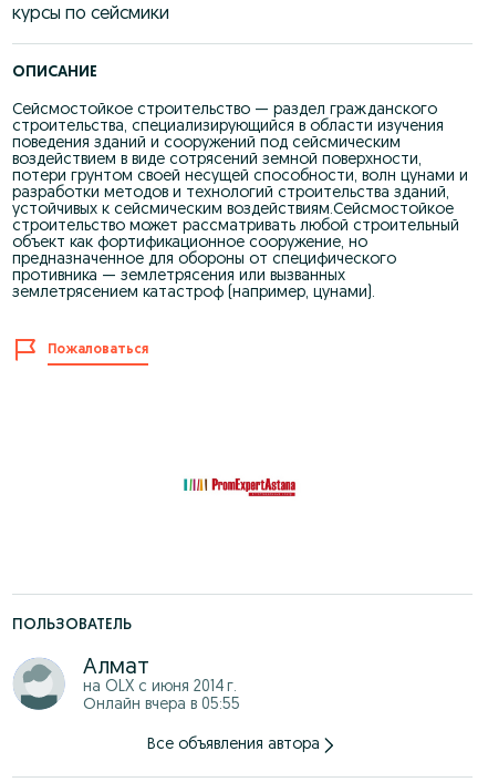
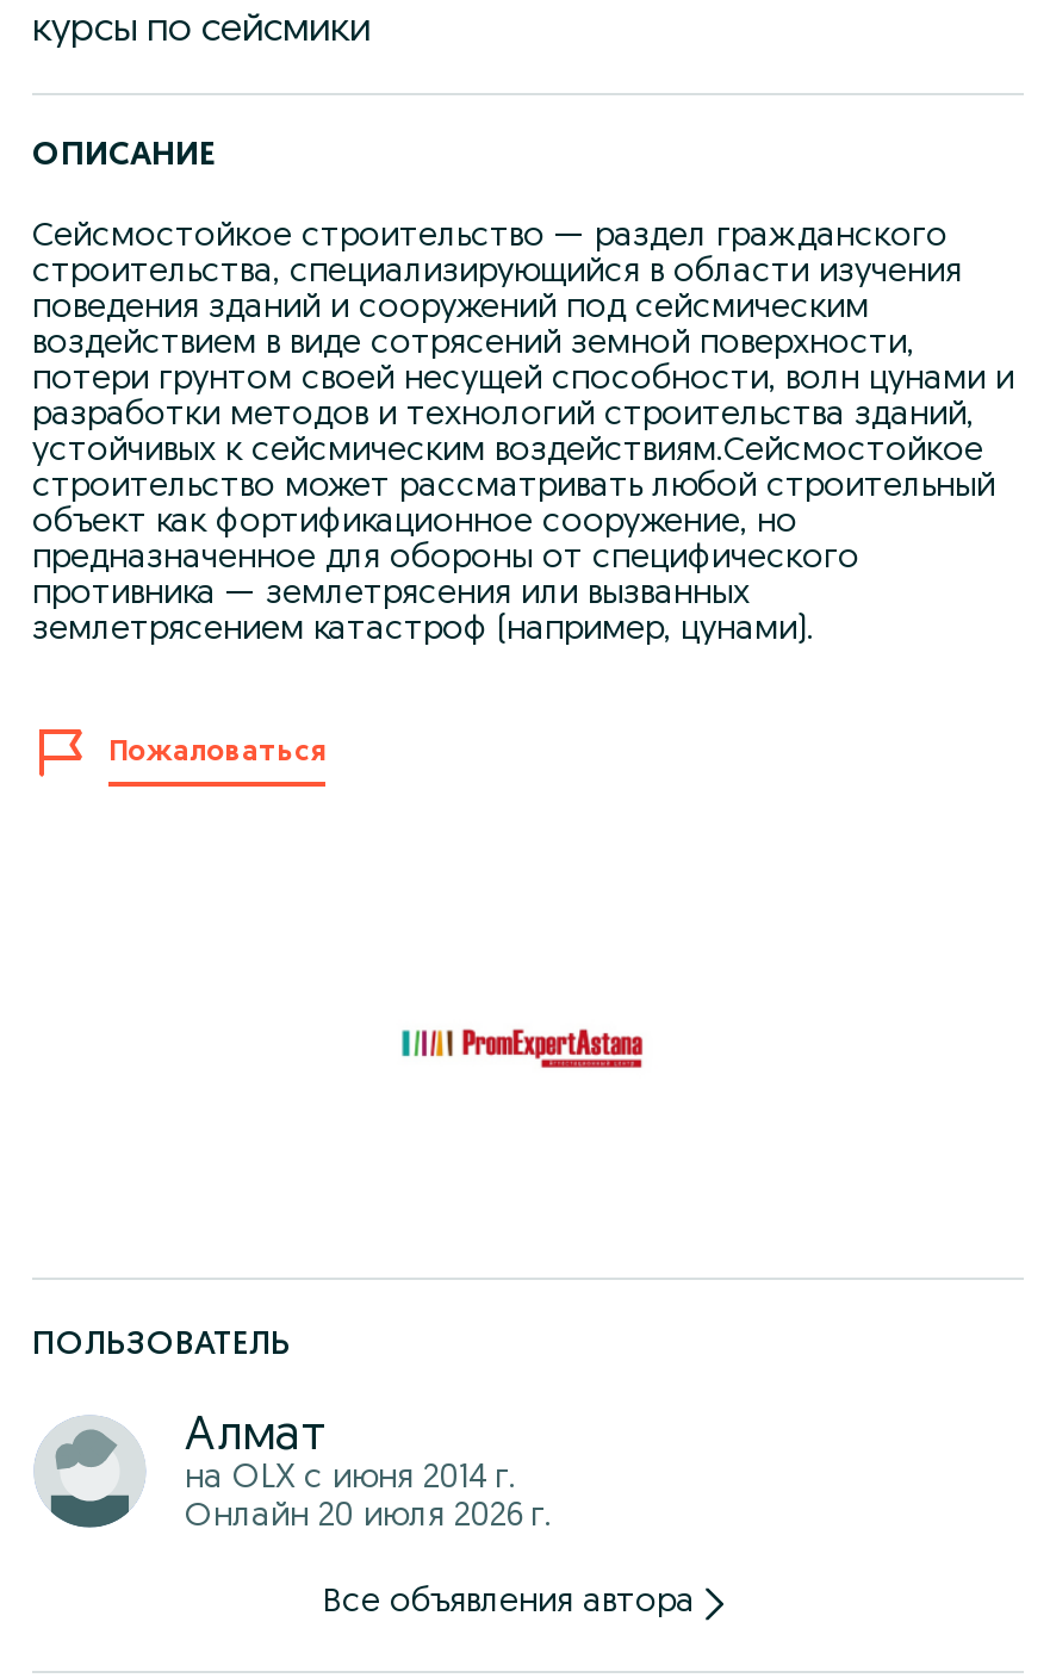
- Онлайн вчера в 05:55
+ Онлайн 20 июля 2026 г.
